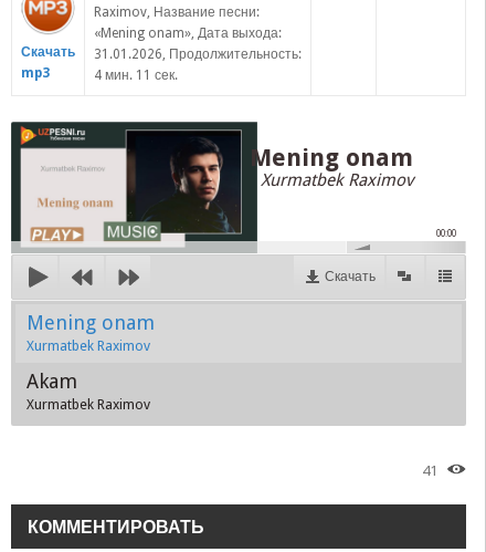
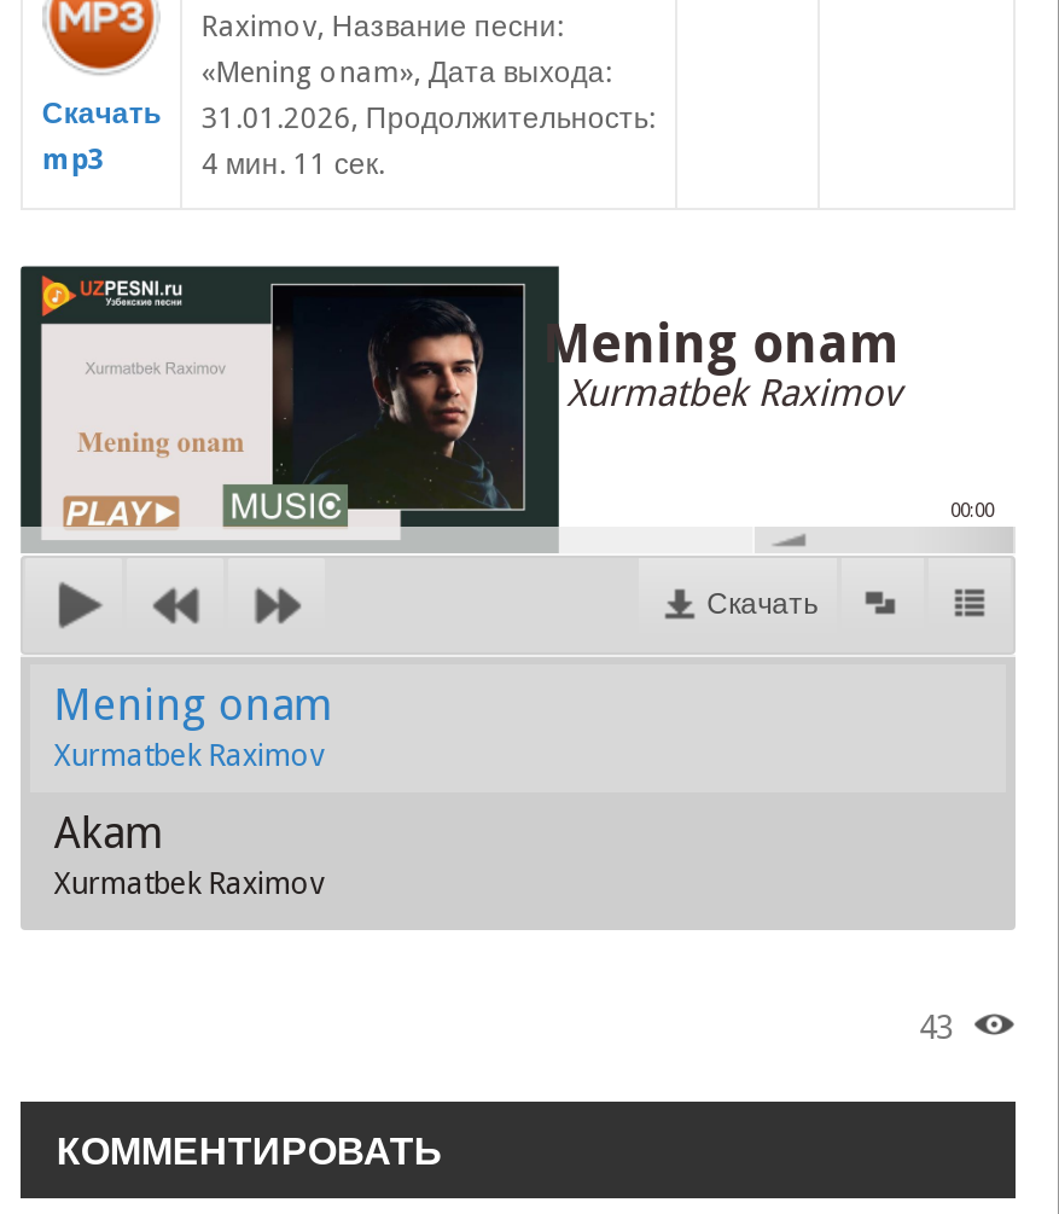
- 41
+ 43
